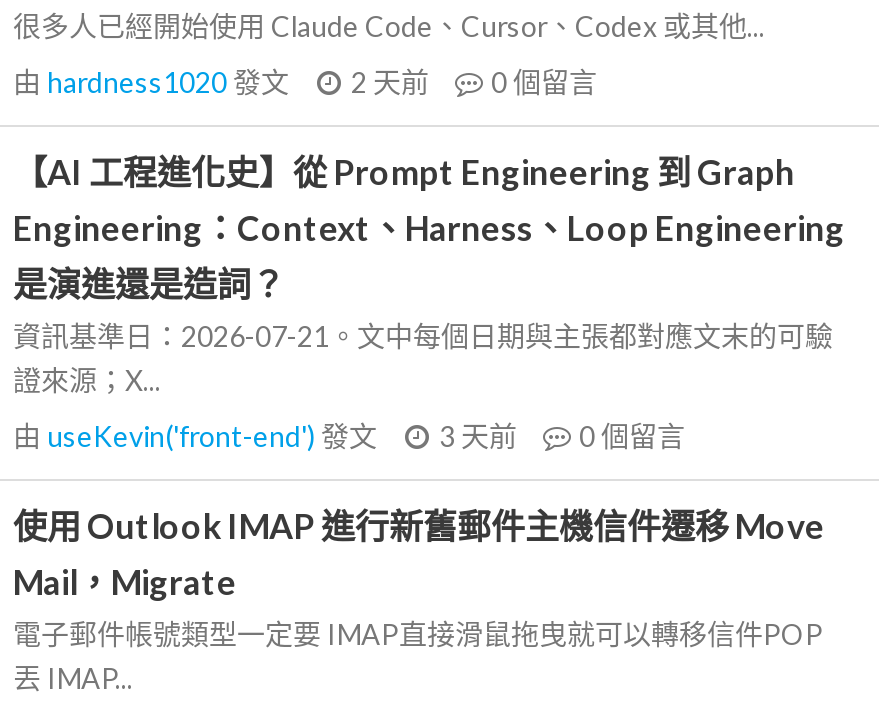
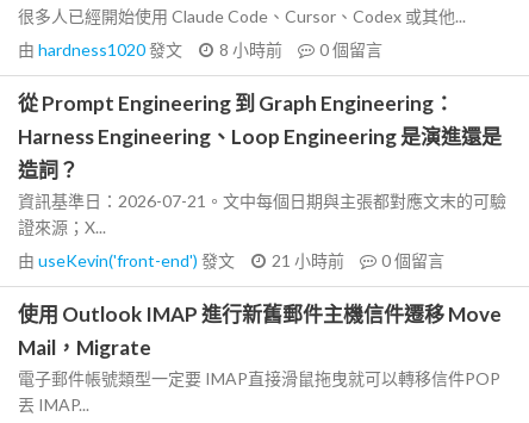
- 由hardness1020發文 2 天前 0個留言
+ 由hardness1020發文 8 小時前 0個留言

- 【AI 工程進化史】從 Prompt Engineering 到 Graph
- Engineering：Context、Harness、Loop Engineering
- 是演進還是造詞？
+ 從 Prompt Engineering 到 Graph Engineering：
+ Harness Engineering、Loop Engineering 是演進還是
+ 造詞？

- 由useKevin('front-end')發文 3 天前 0個留言
+ 由useKevin('front-end')發文 21 小時前 0個留言
